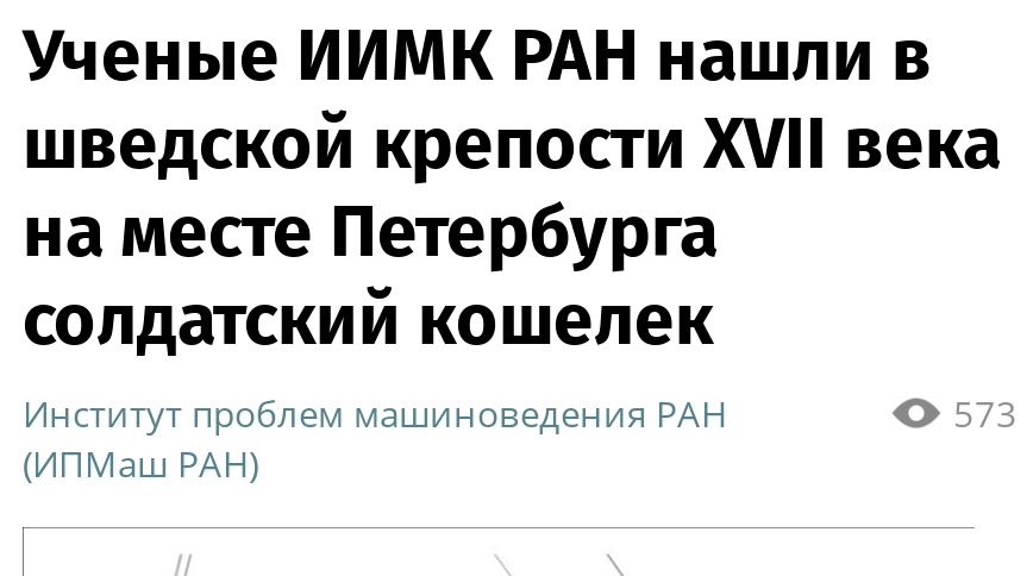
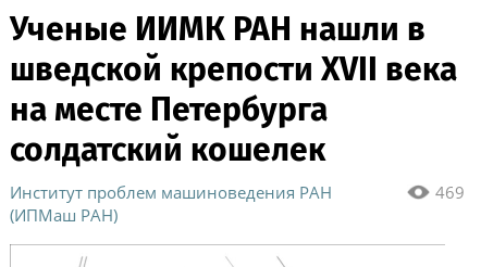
- 573
+ 469
